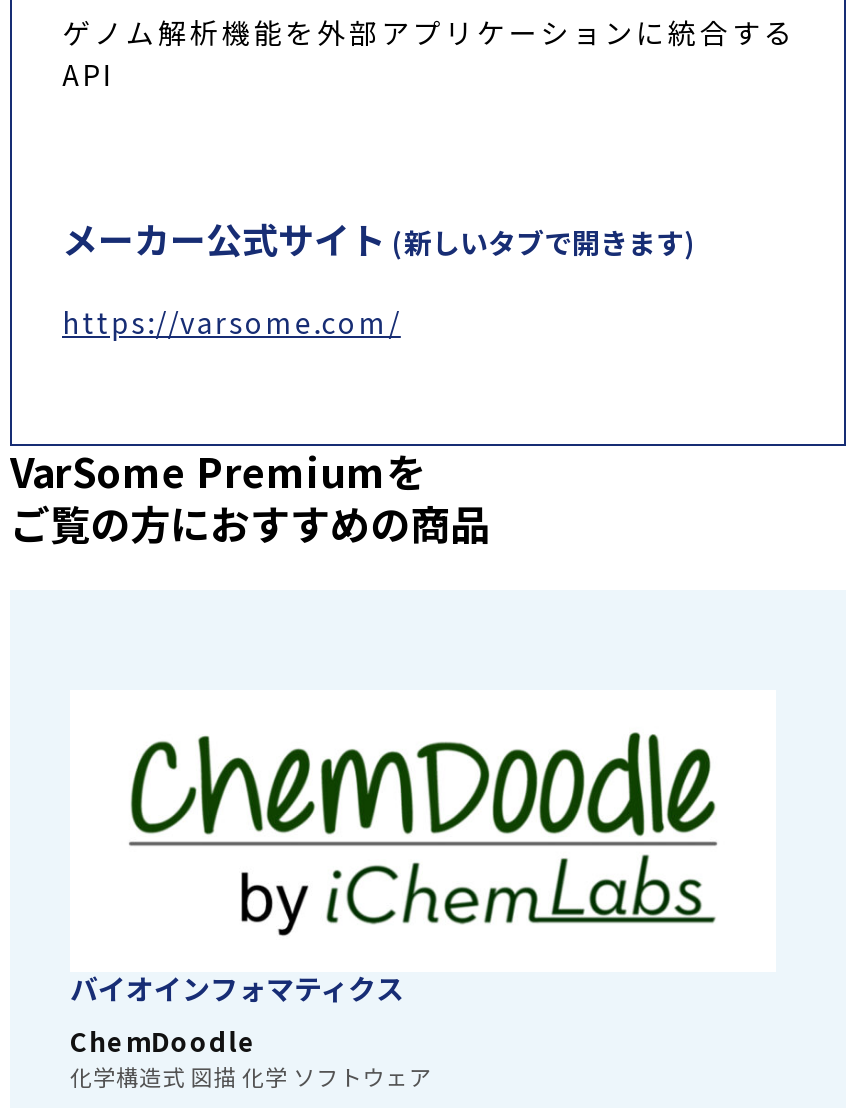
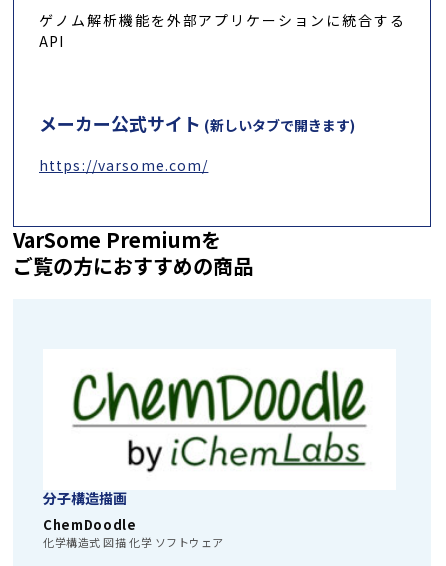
- バイオインフォマティクス
+ 分子構造描画
